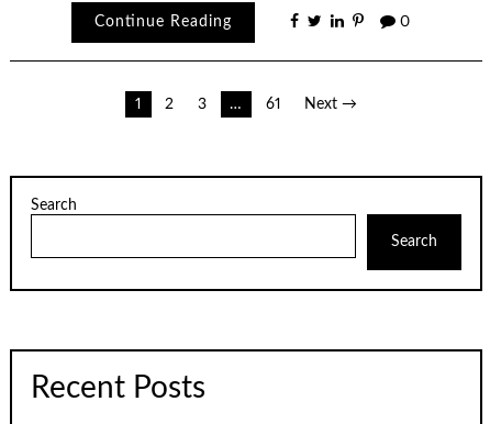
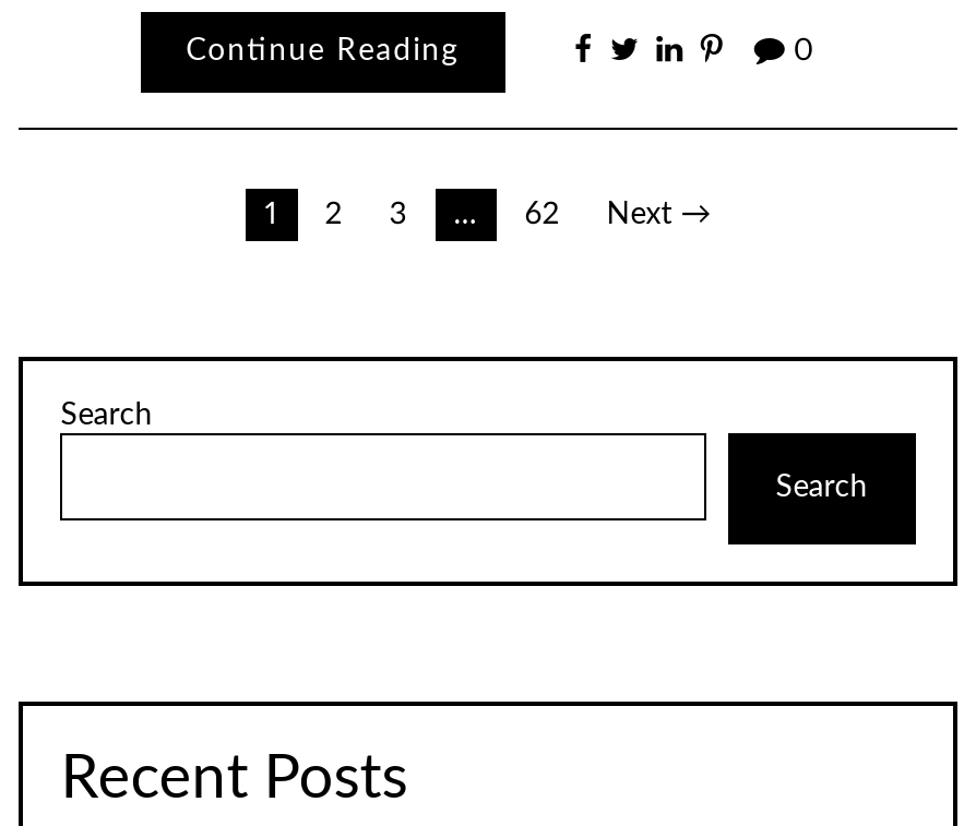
- 61
+ 62
